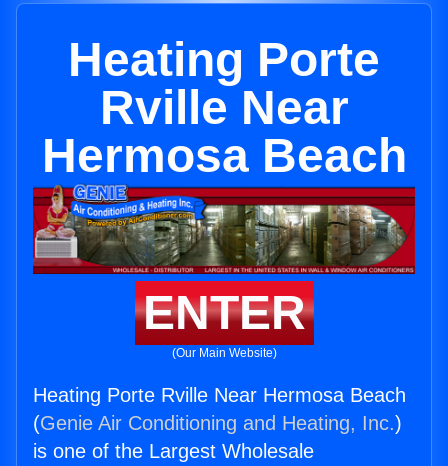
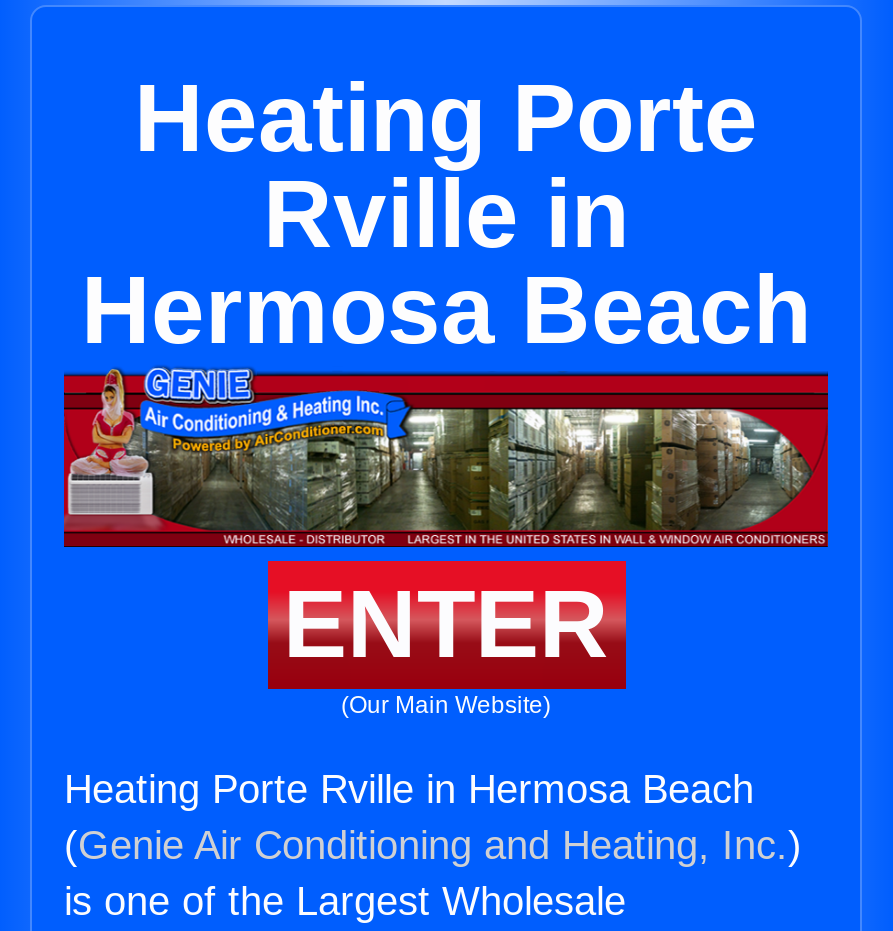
- Rville Near
+ Rville in

- Heating Porte Rville Near Hermosa Beach
+ Heating Porte Rville in Hermosa Beach
